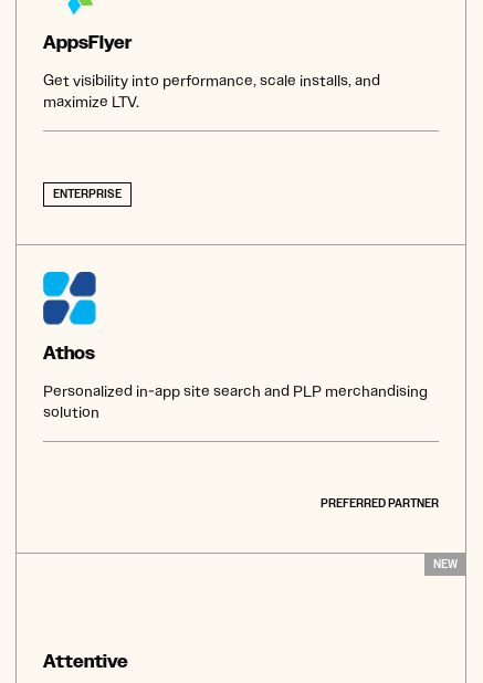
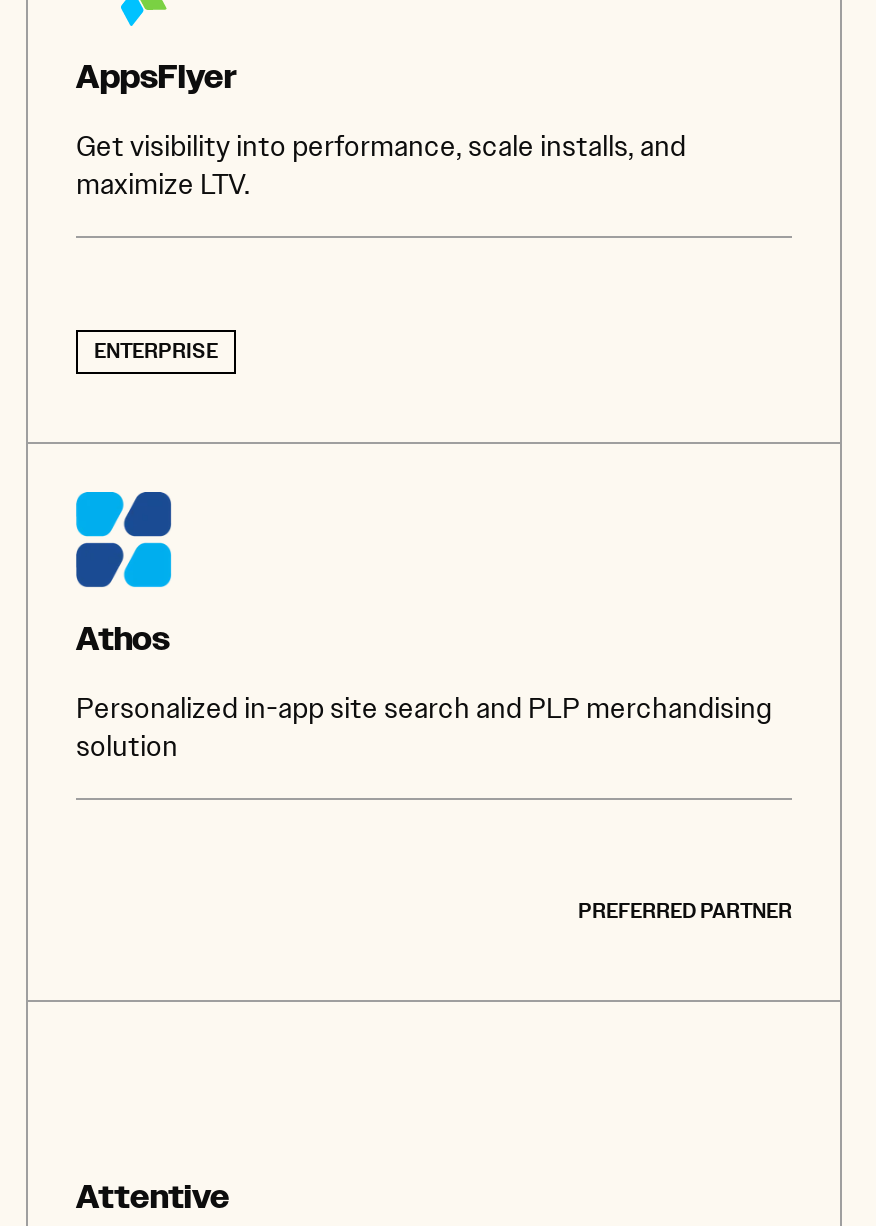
- NEW
